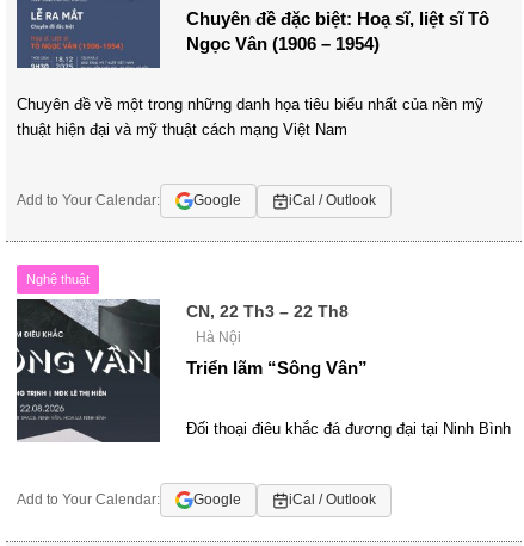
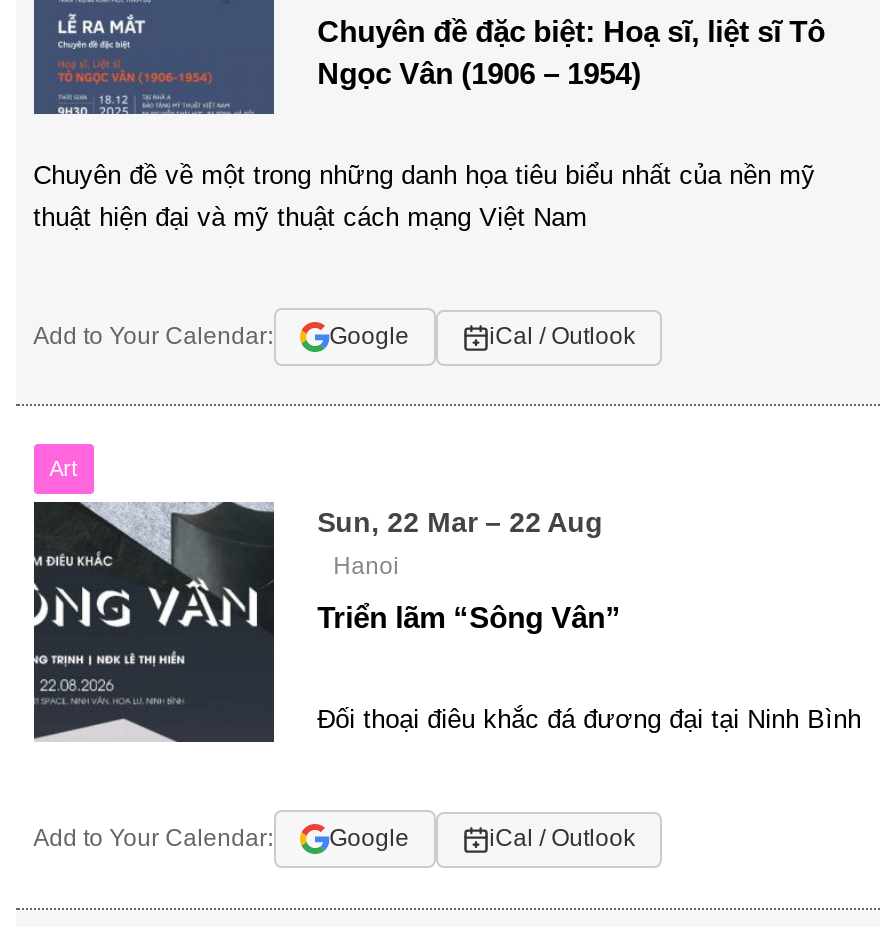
- Nghệ thuật
+ Art

- CN, 22 Th3 – 22 Th8
- Hà Nội
+ Sun, 22 Mar – 22 Aug
+ Hanoi
